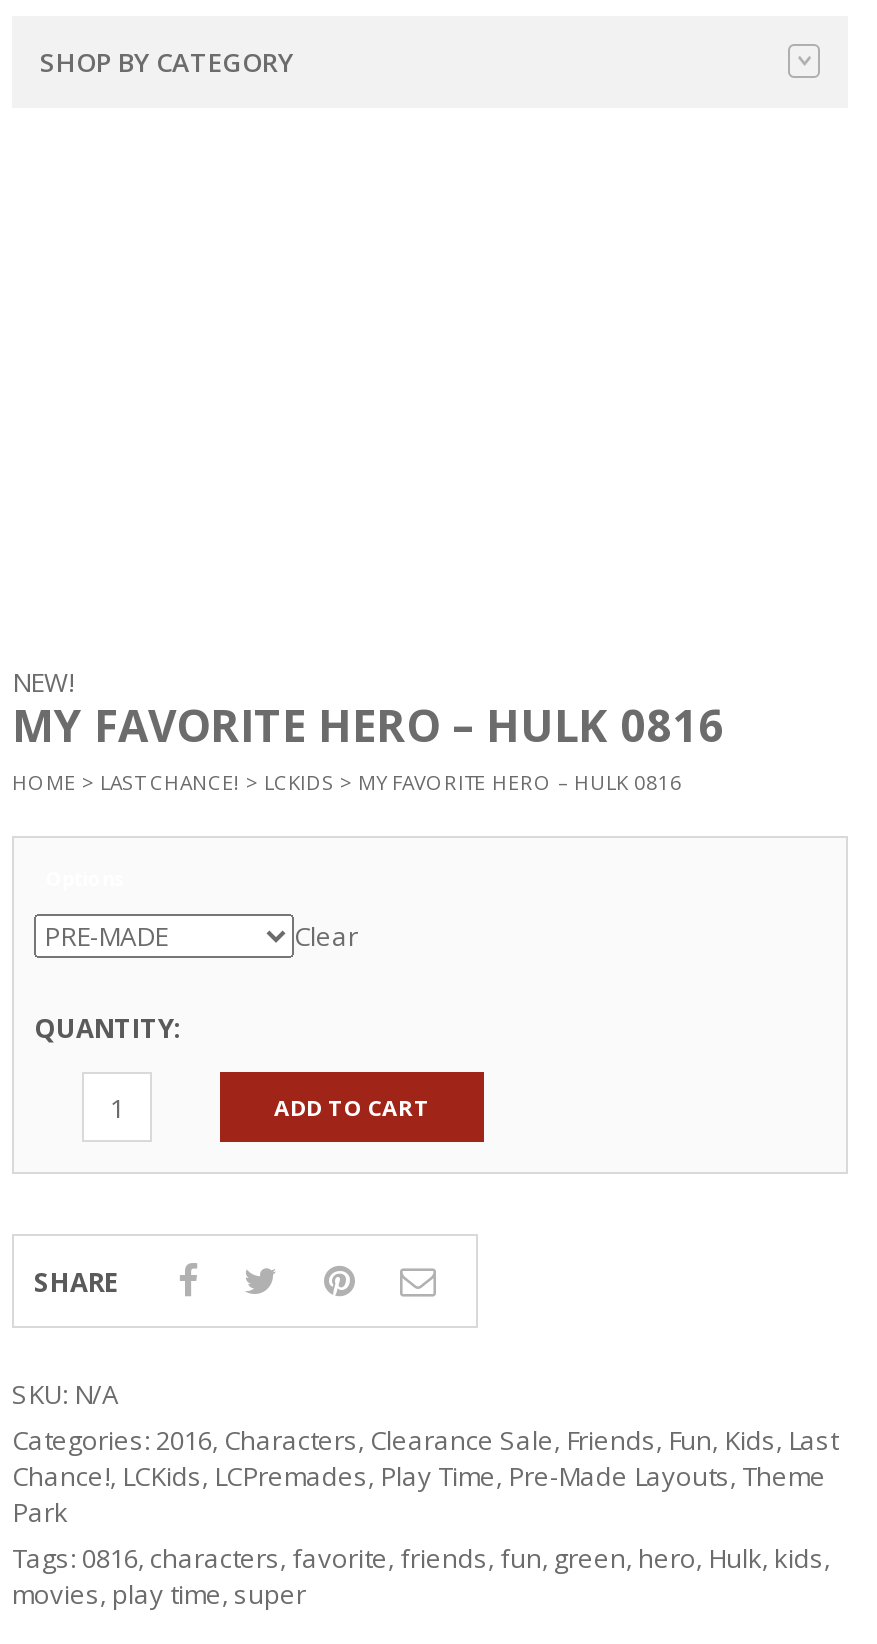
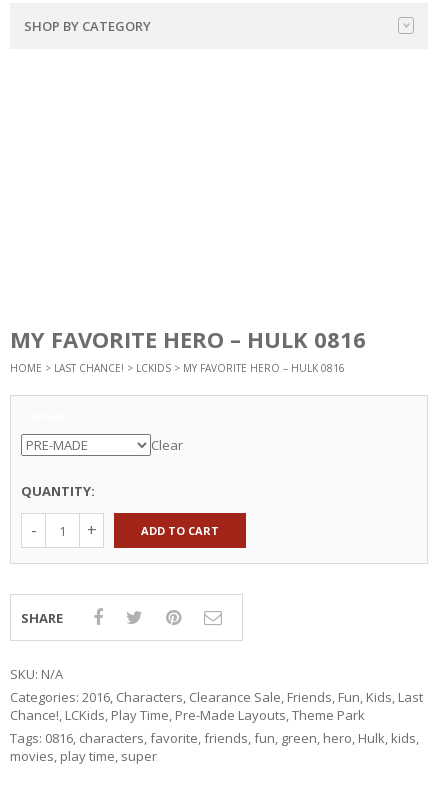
- NEW!

- Chance!, LCKids, LCPremades, Play Time, Pre-Made Layouts, Theme
- Park
+ Chance!, LCKids, Play Time, Pre-Made Layouts, Theme Park
